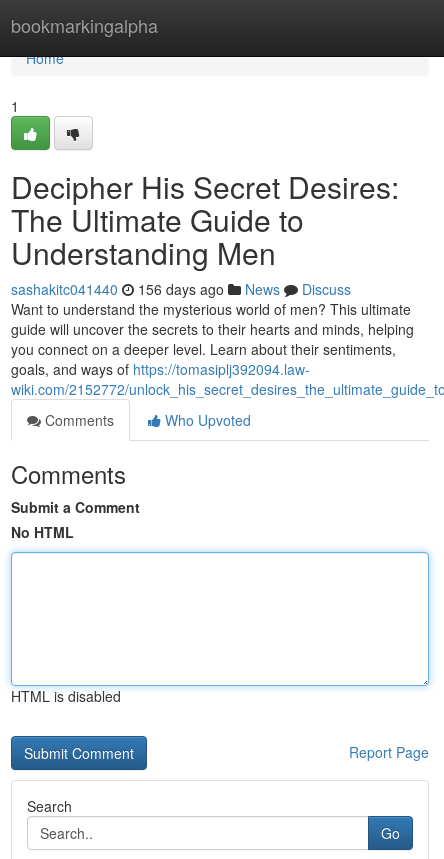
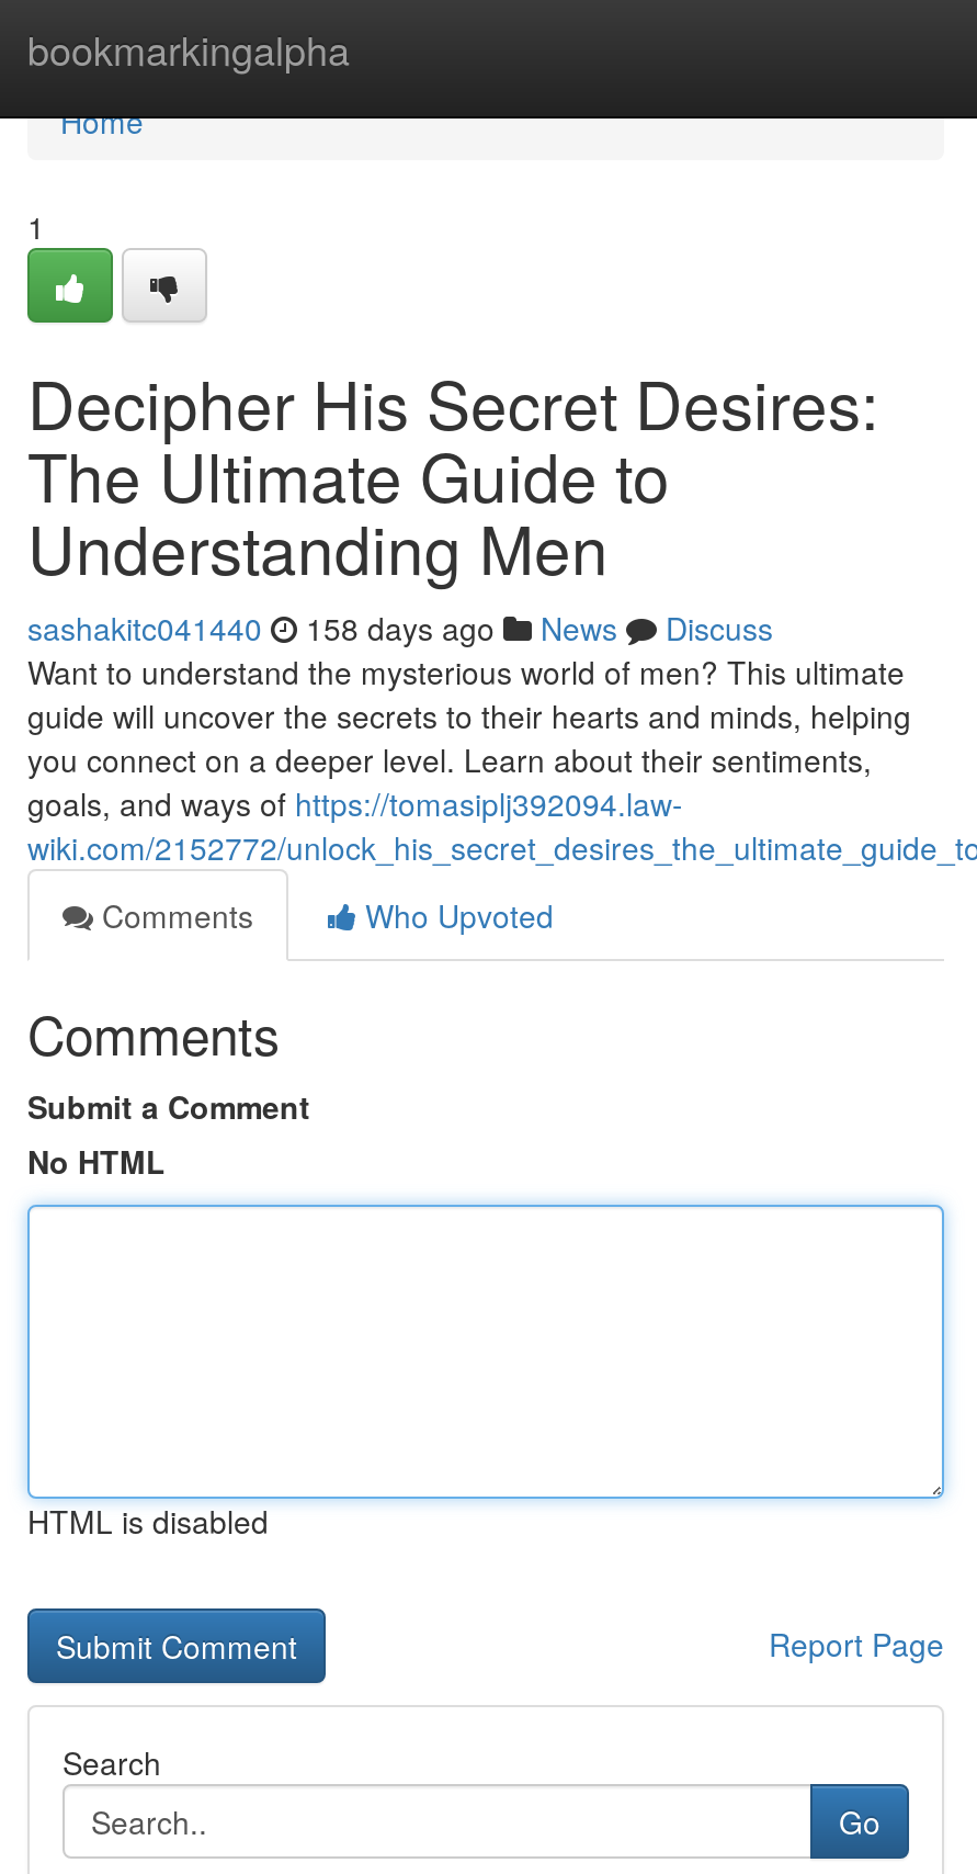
- sashakitc041440 156 days ago News Discuss
+ sashakitc041440 158 days ago News Discuss
